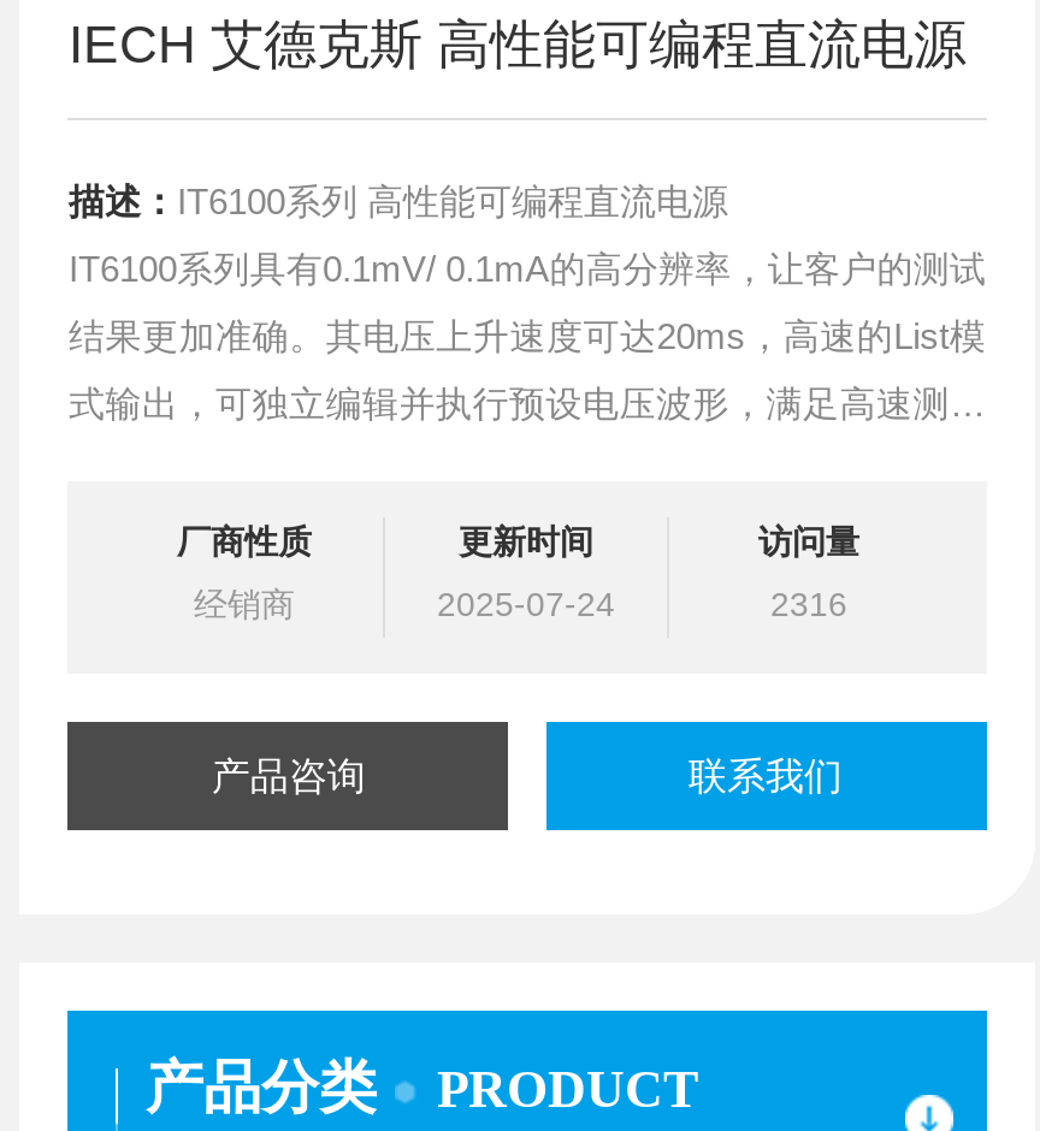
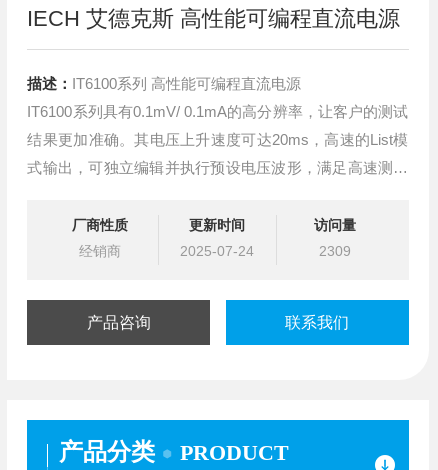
- 2316
+ 2309
